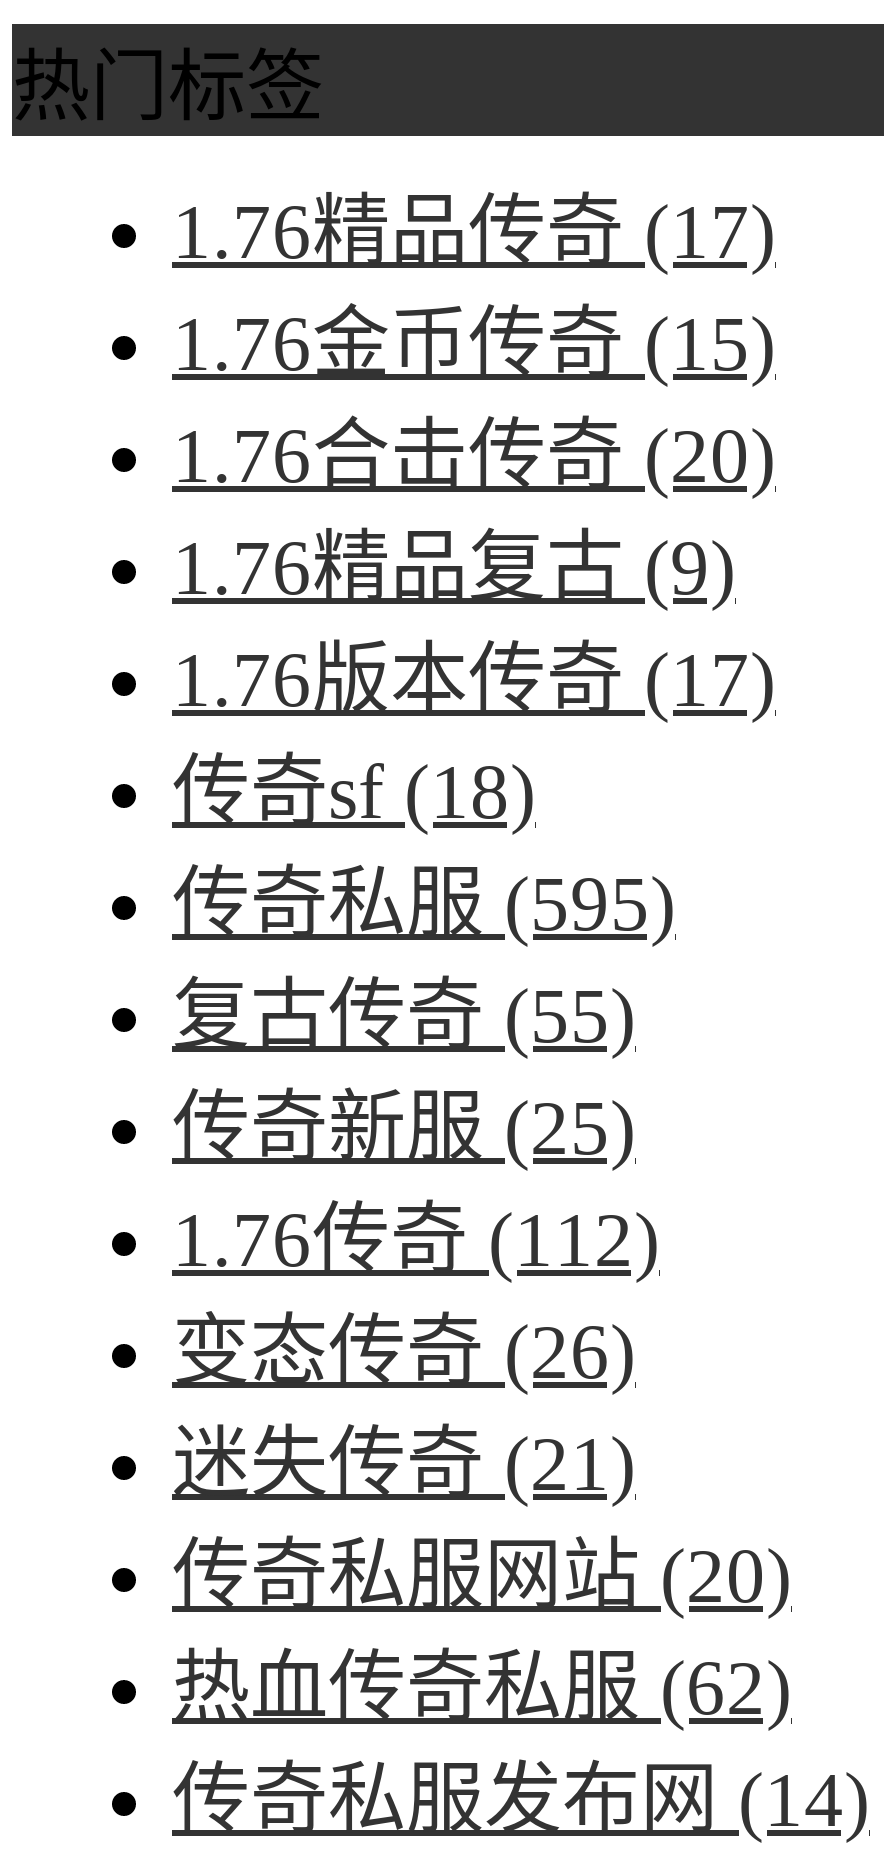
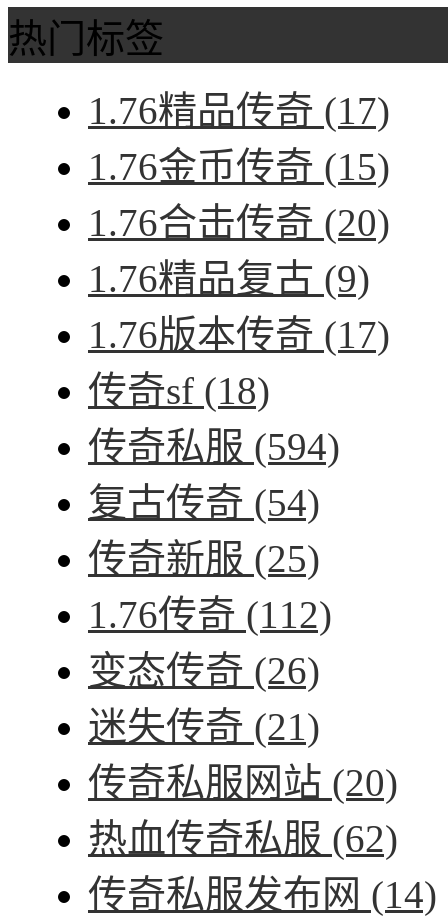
- 传奇私服(595)
+ 传奇私服(594)

- 复古传奇(55)
+ 复古传奇(54)
